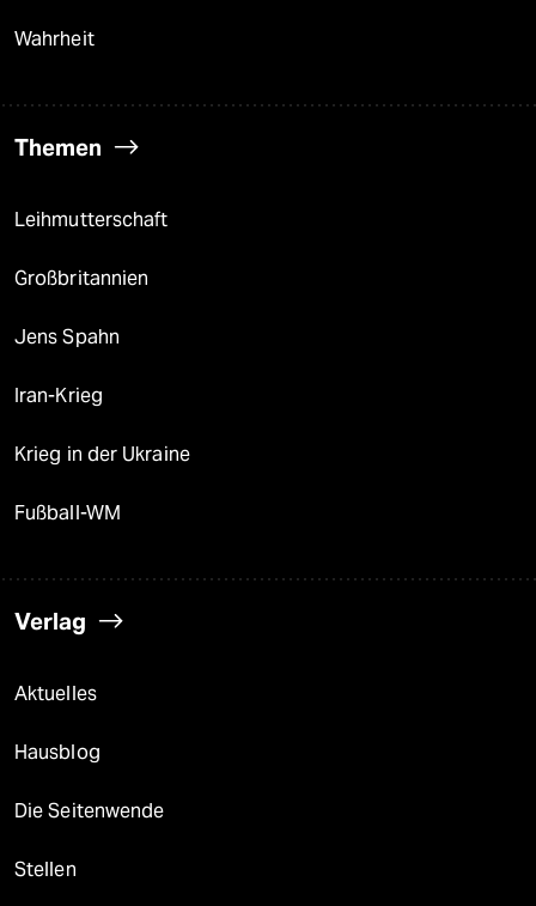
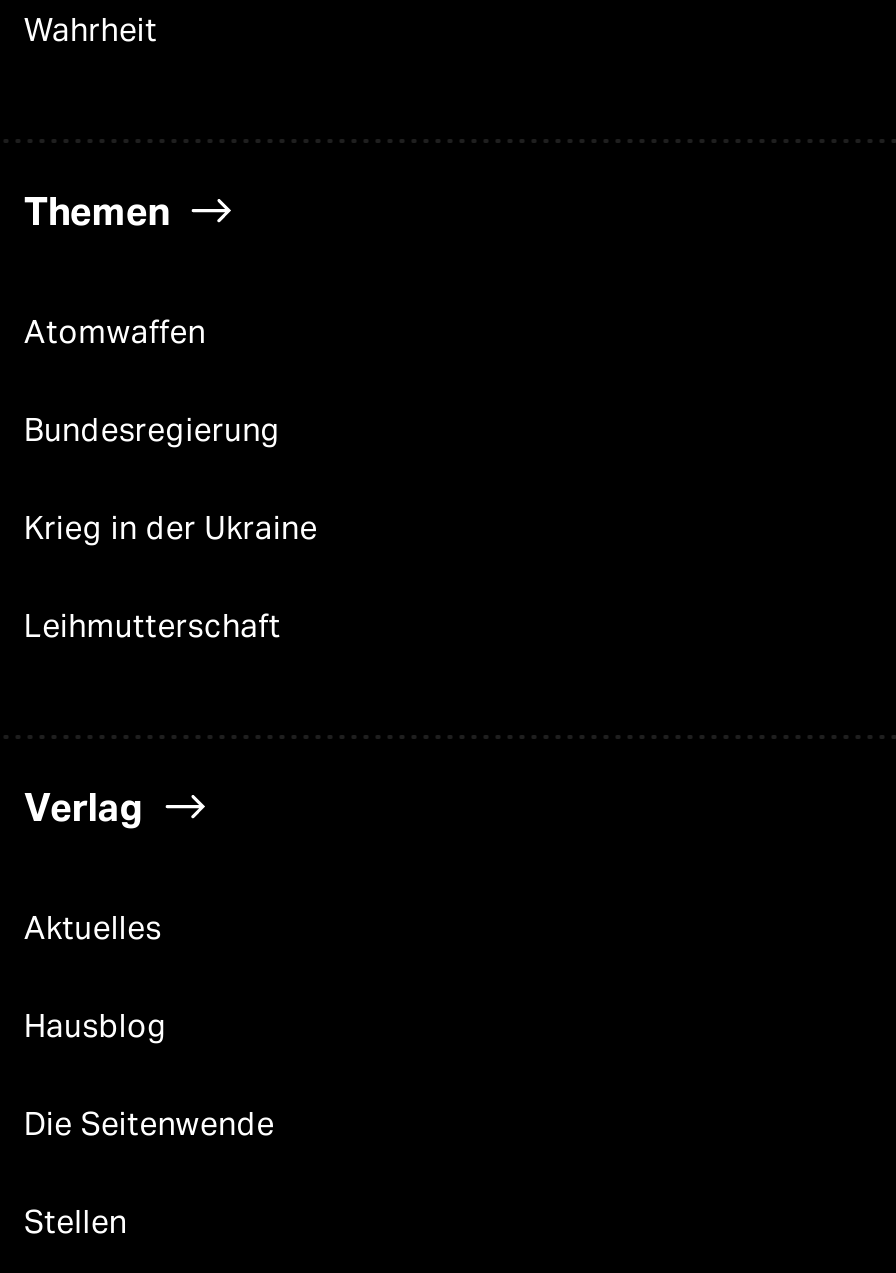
+ Atomwaffen
+ Bundesregierung

moved down: Leihmutterschaft

- Großbritannien
- Jens Spahn
- Iran-Krieg
- Fußball-WM

moved up: Krieg in der Ukraine
